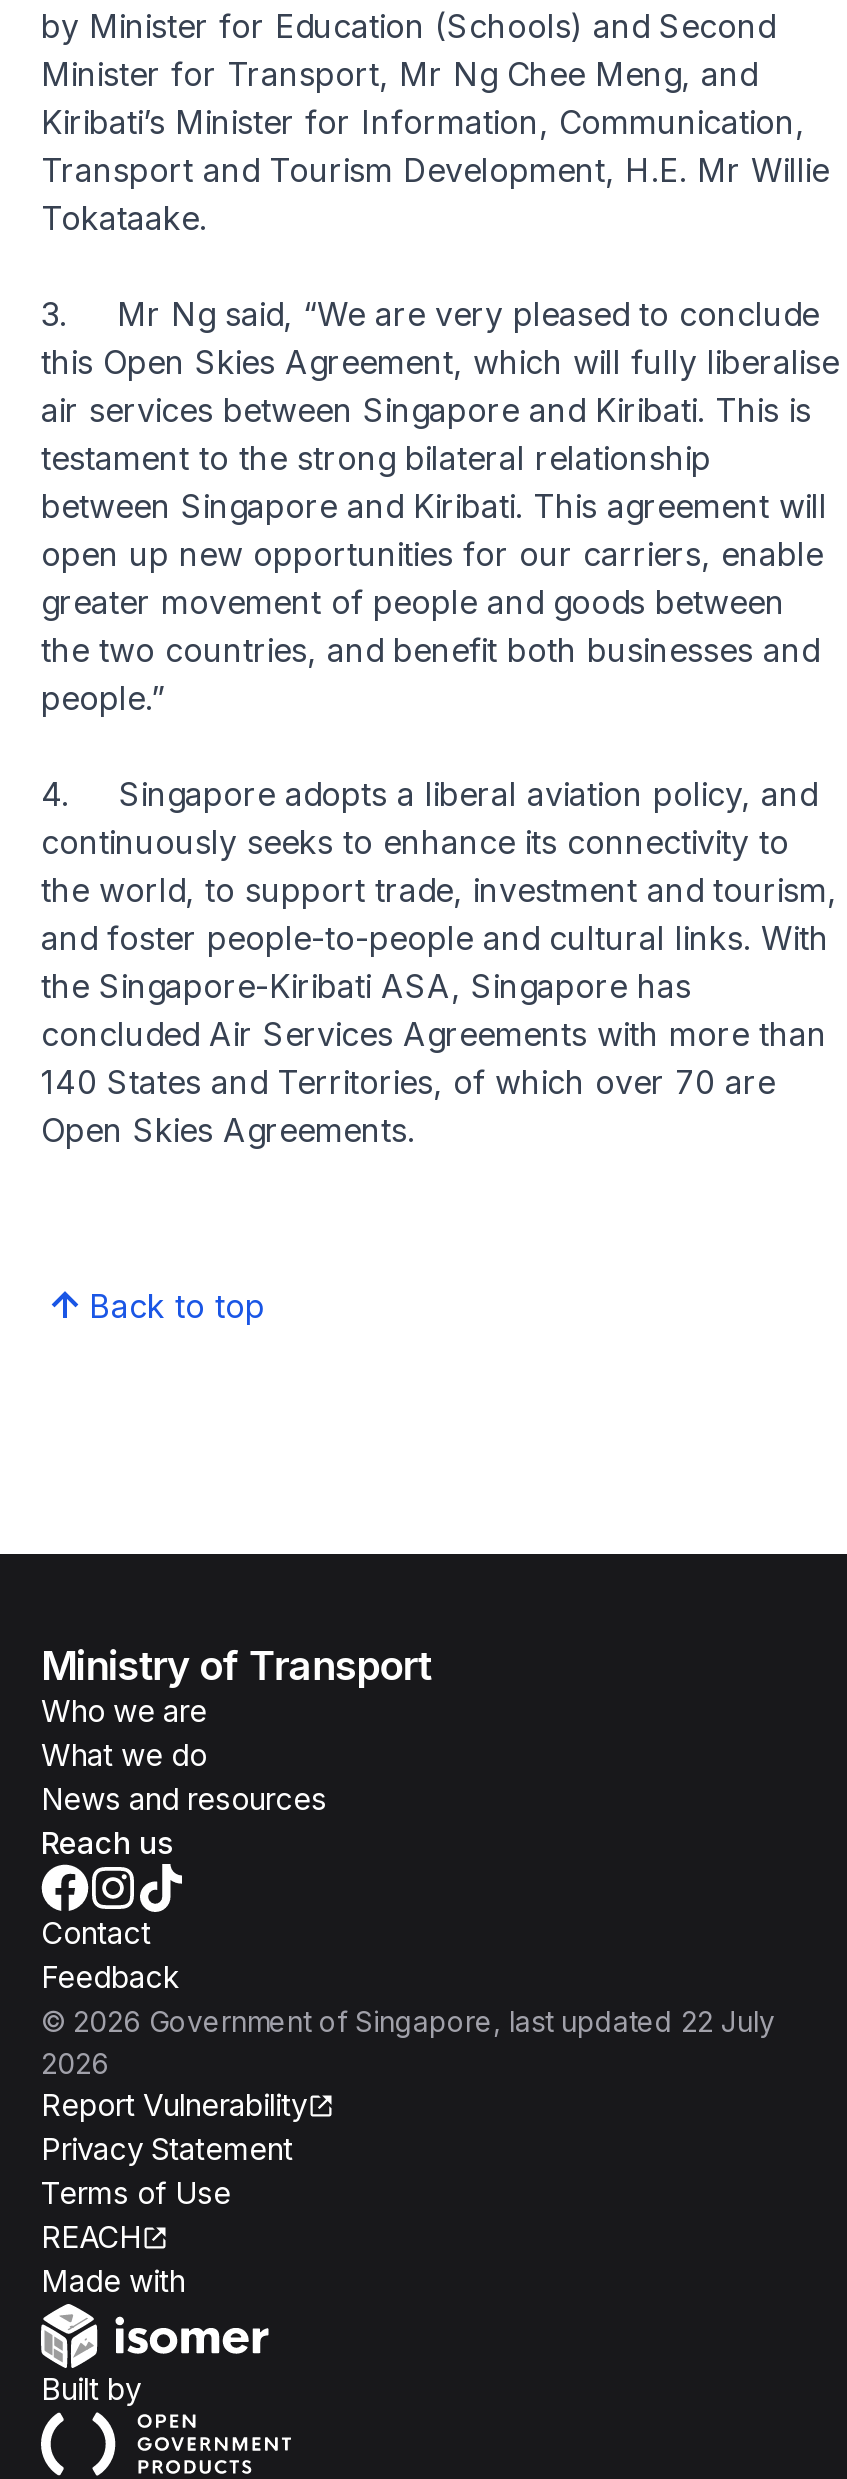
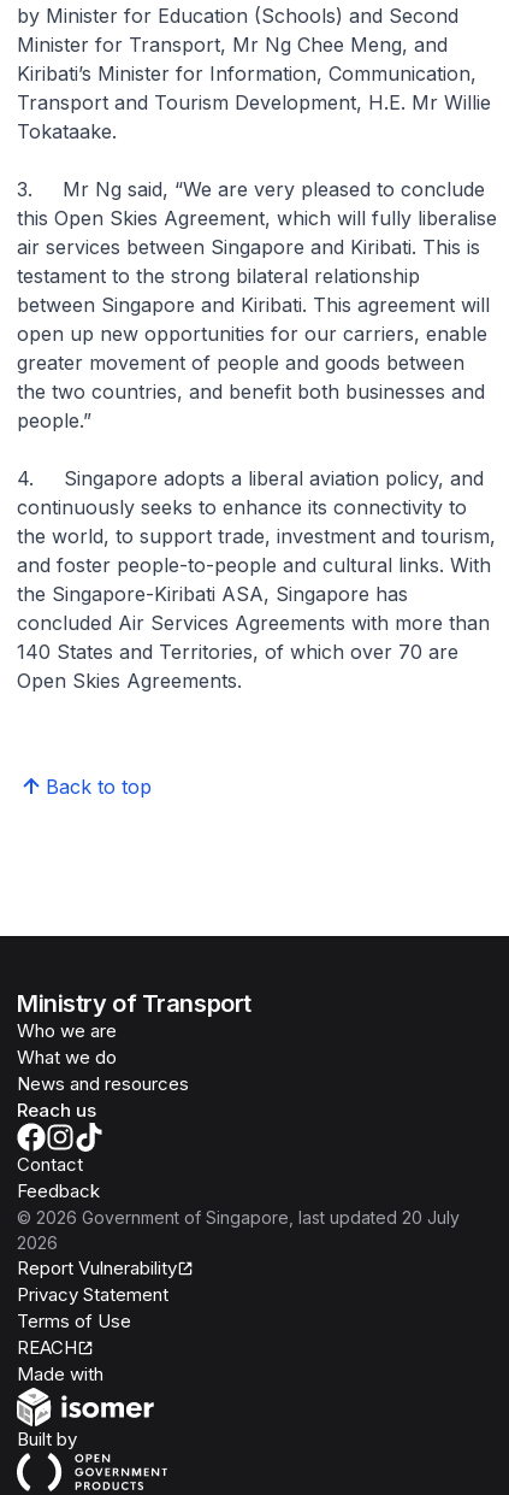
- © 2026 Government of Singapore, last updated 22 July
+ © 2026 Government of Singapore, last updated 20 July
